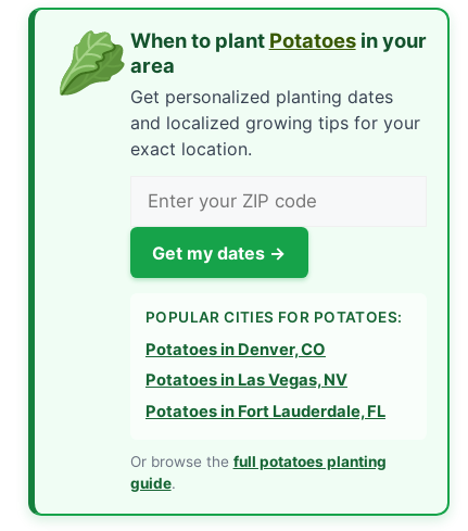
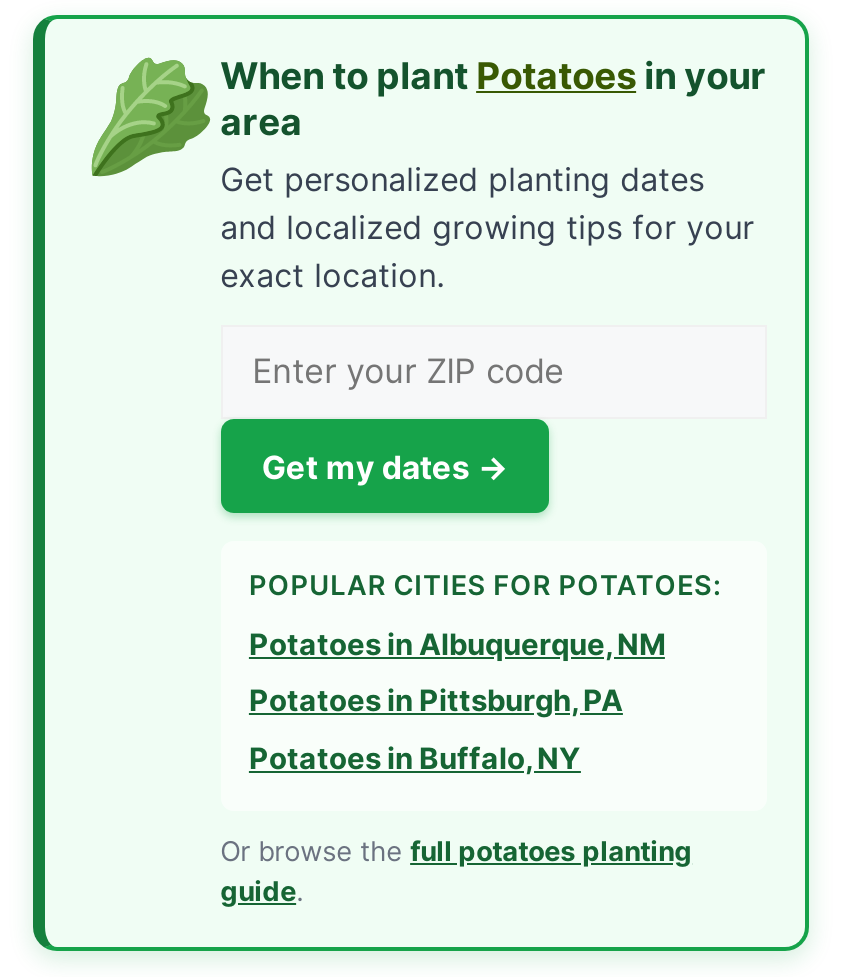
- Potatoes in Denver, CO
+ Potatoes in Albuquerque, NM

- Potatoes in Las Vegas, NV
+ Potatoes in Pittsburgh, PA

- Potatoes in Fort Lauderdale, FL
+ Potatoes in Buffalo, NY
